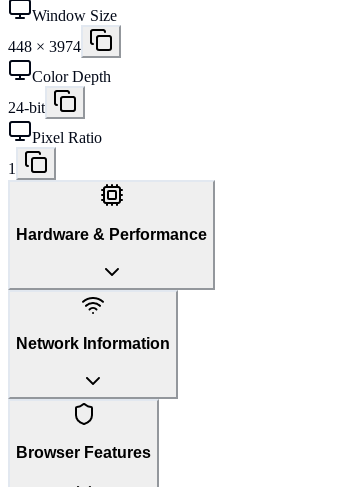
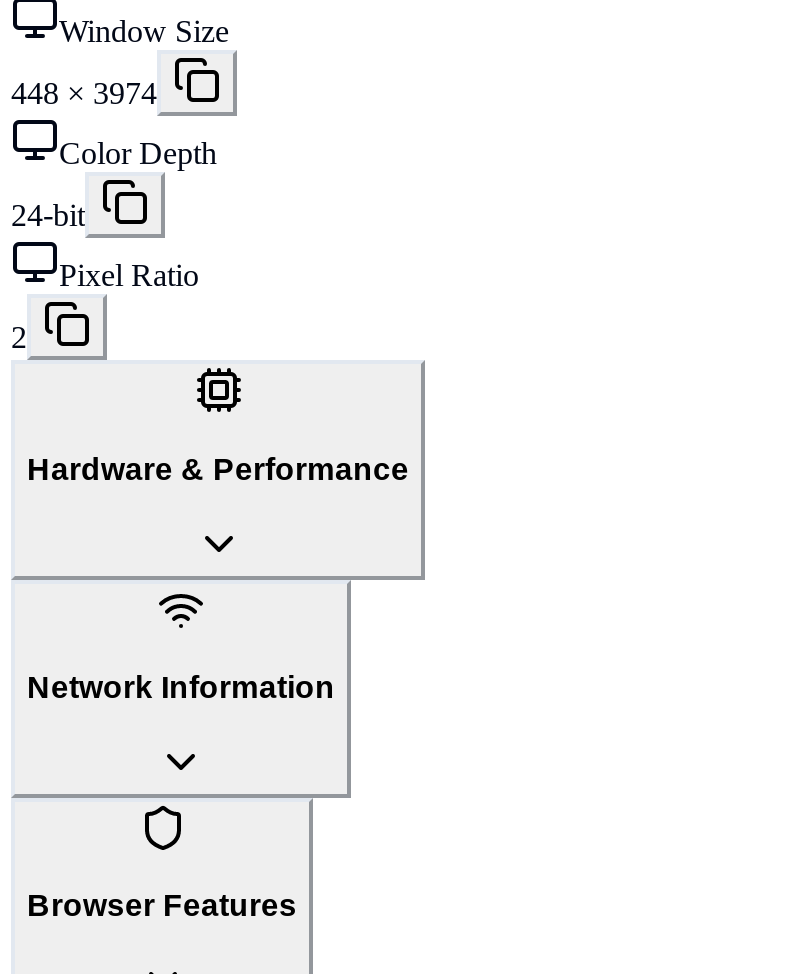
- 1
+ 2
